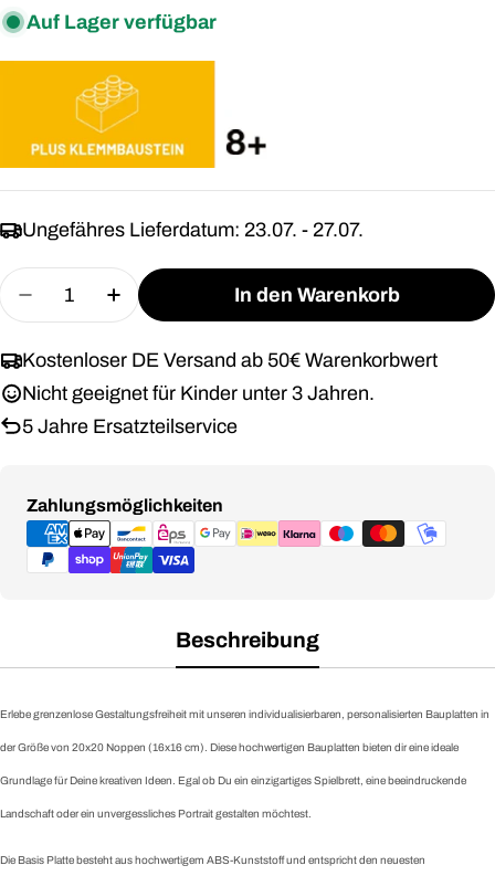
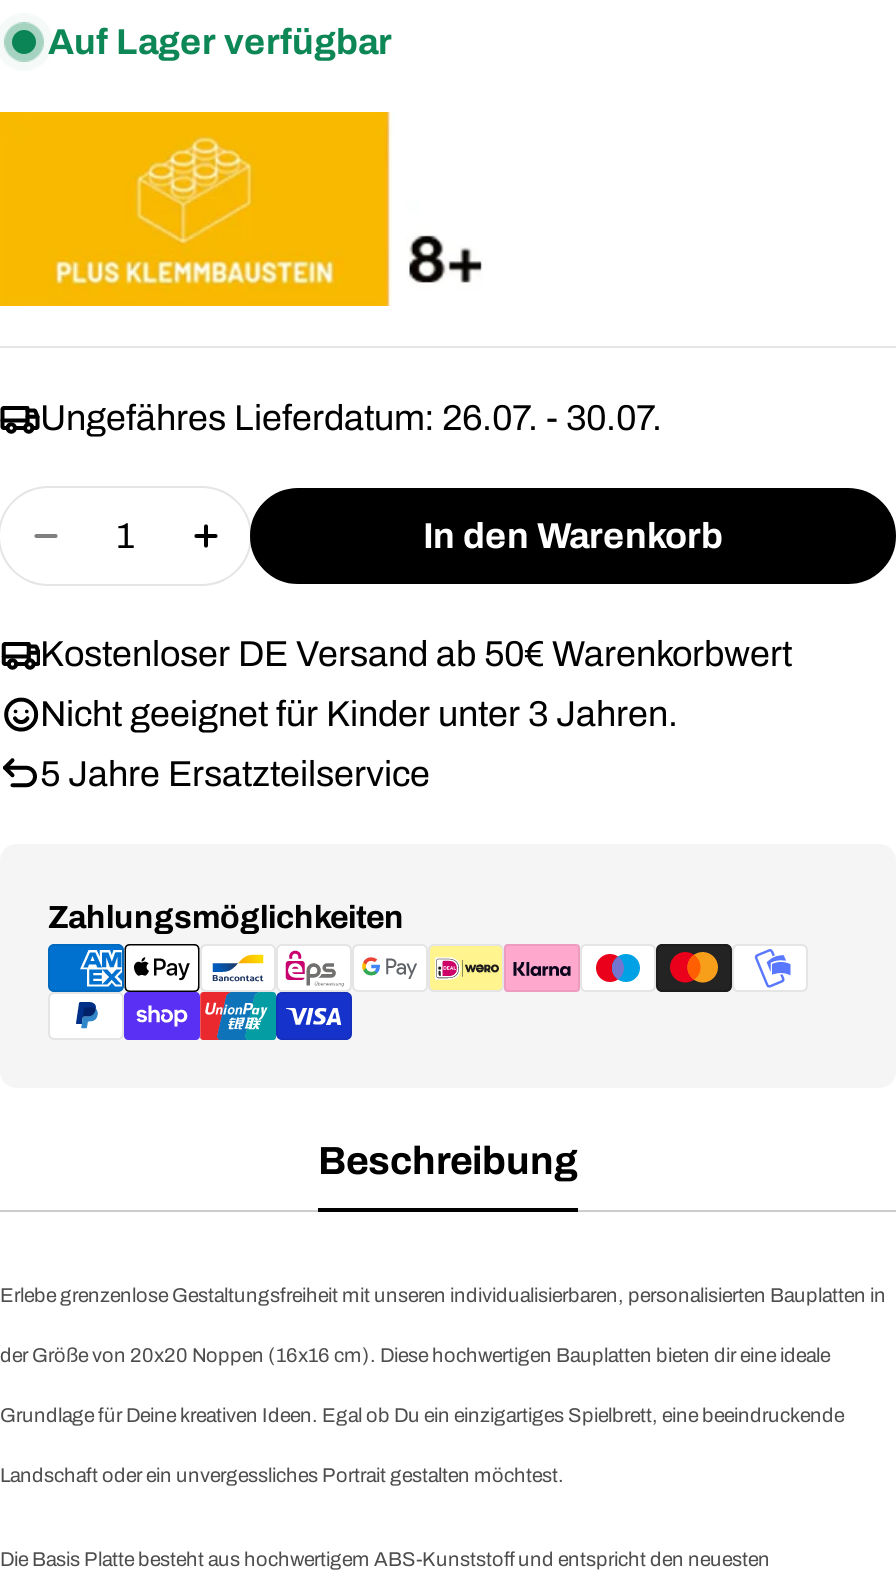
- Ungefähres Lieferdatum: 23.07. - 27.07.
+ Ungefähres Lieferdatum: 26.07. - 30.07.
